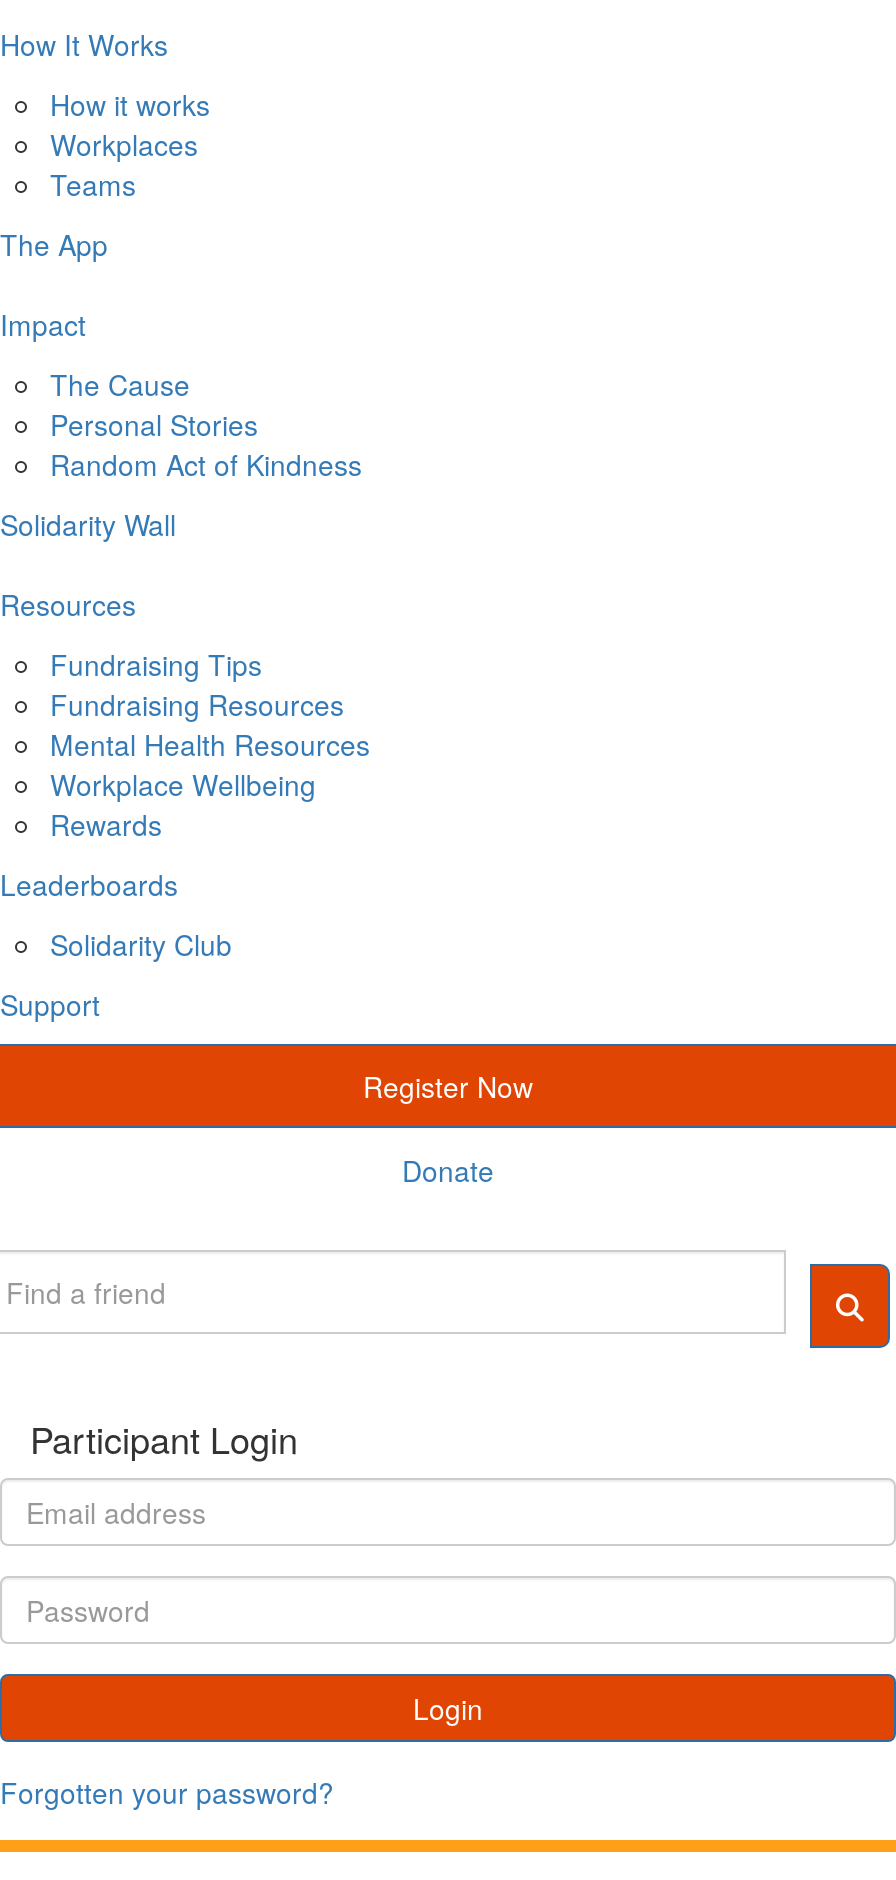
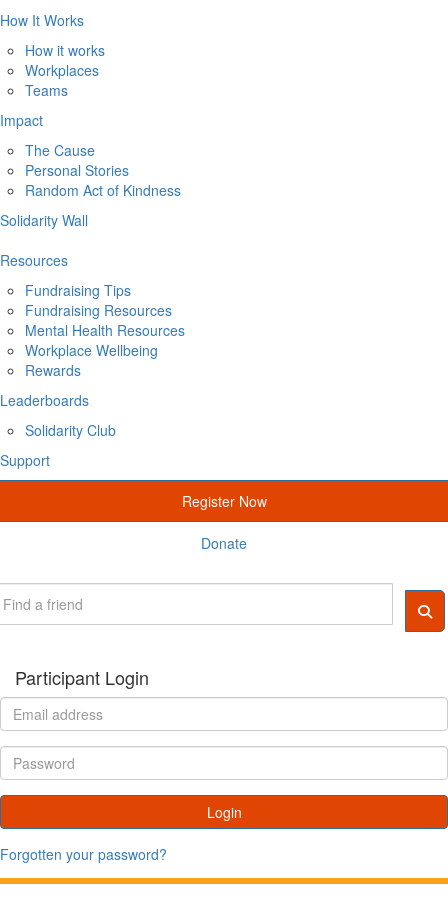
- The App
